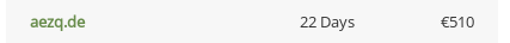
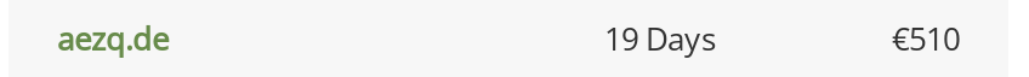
- 22 Days
+ 19 Days
